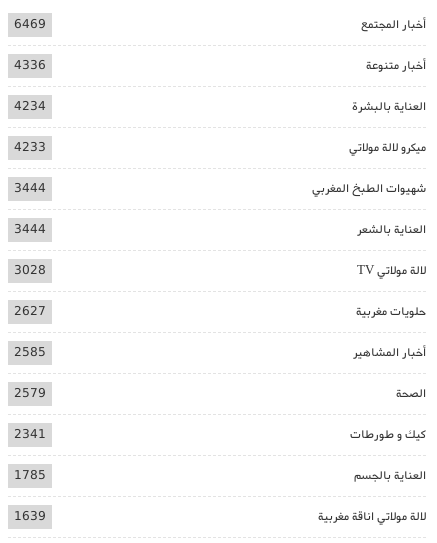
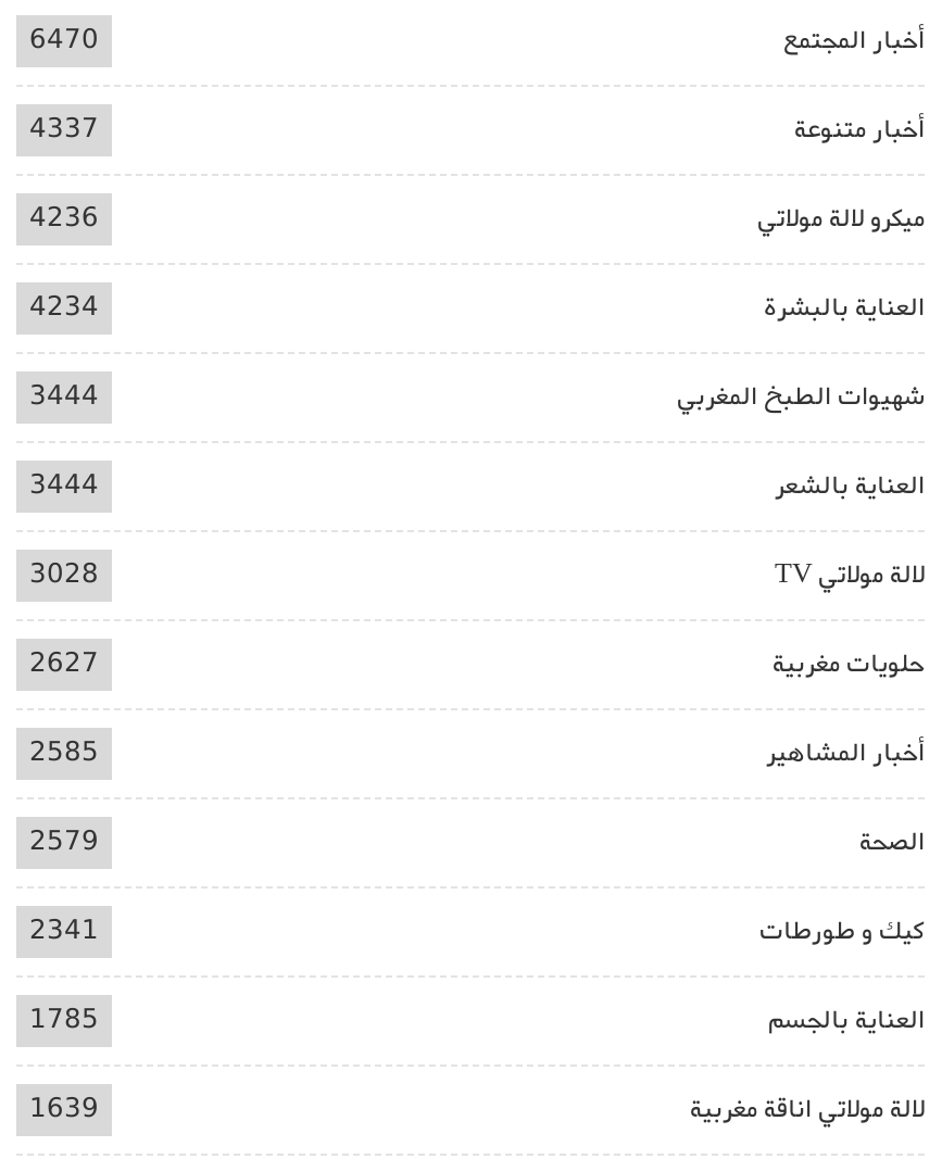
- 6469
+ 6470

- 4336
+ 4337
+ 4236

moved down: العناية بالبشرة | 4234

- 4233

moved up: ميكرو لالة مولاتي
